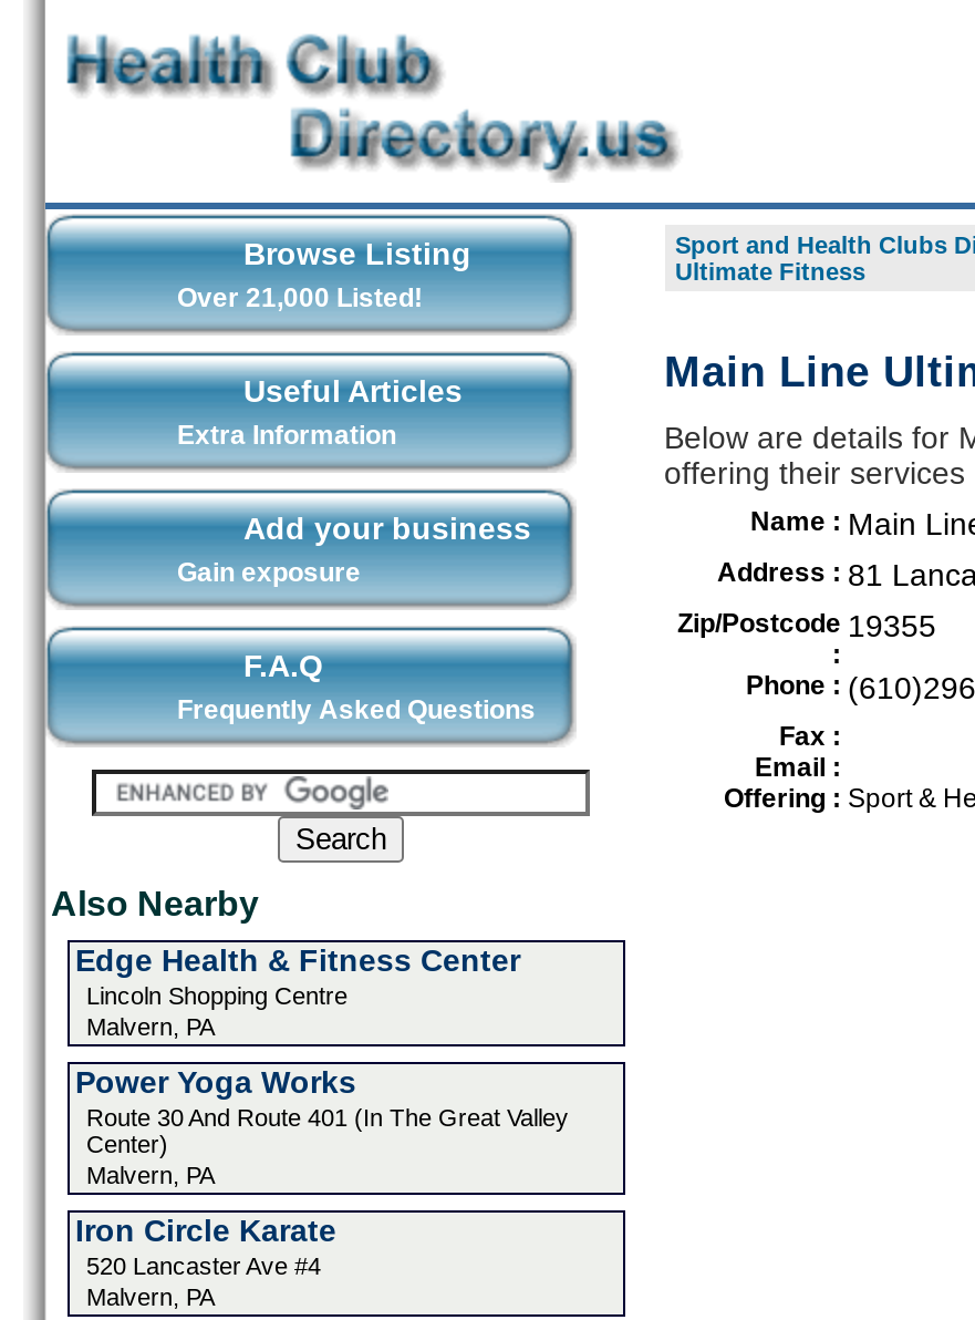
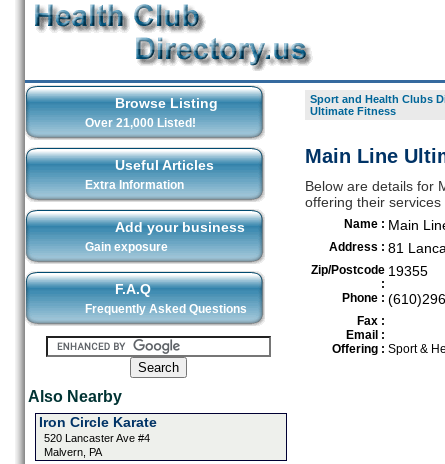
- [image]
- Edge Health & Fitness Center
- Lincoln Shopping Centre
- Malvern, PA
- Power Yoga Works
- Route 30 And Route 401 (In The Great Valley
- Center)
- Malvern, PA
